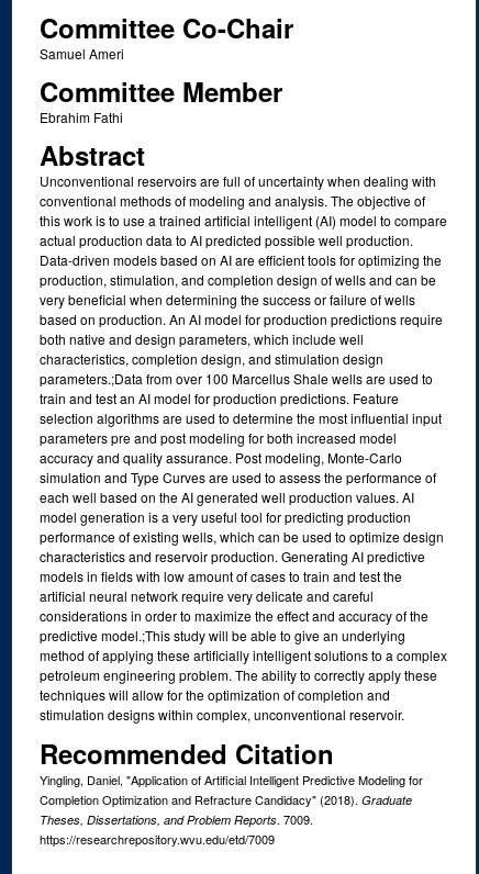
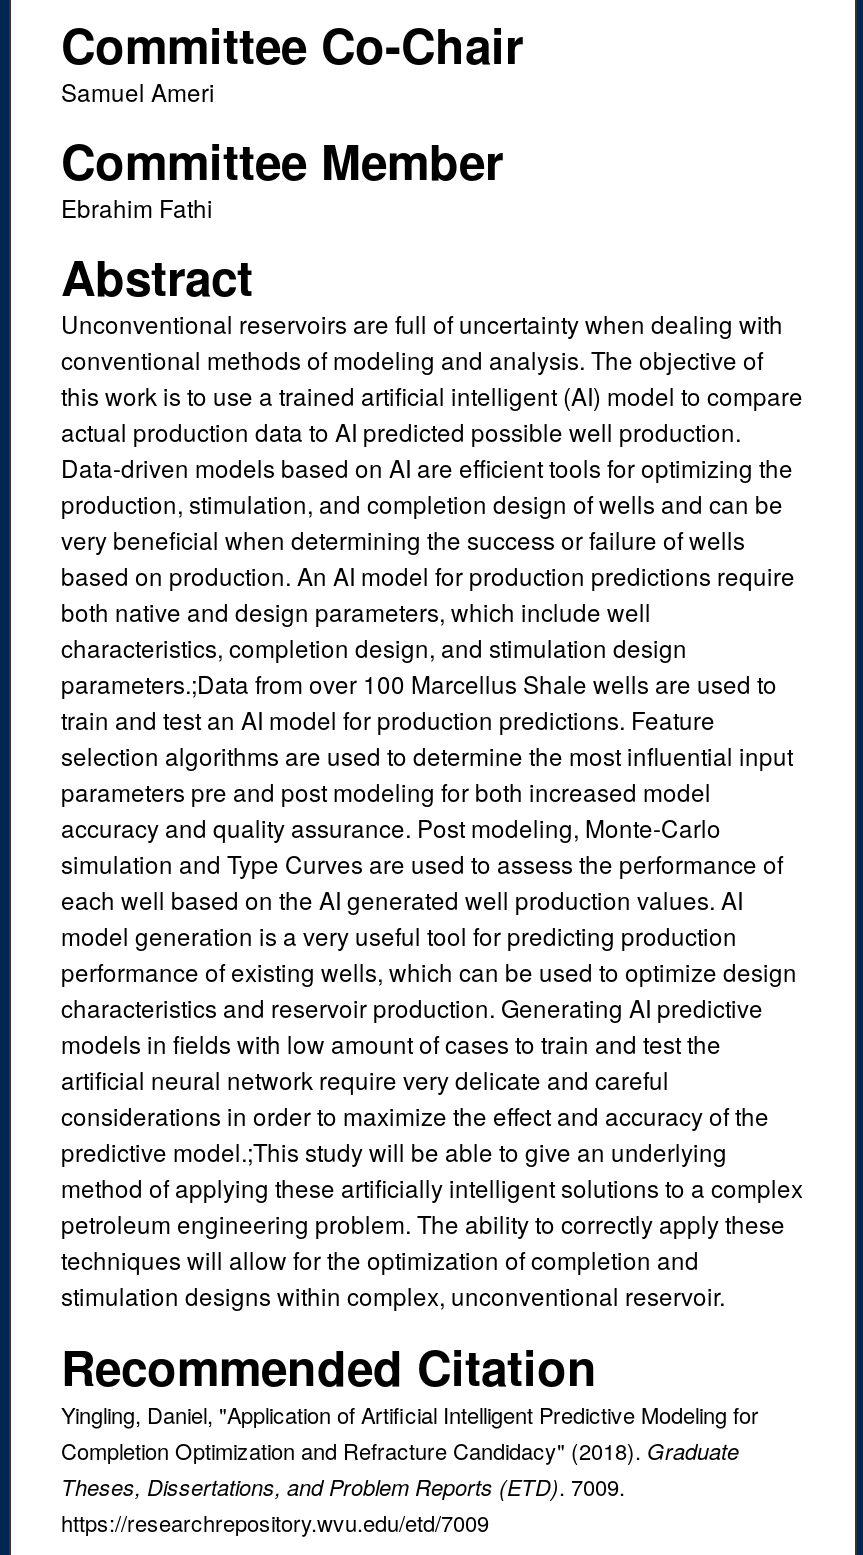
- Theses, Dissertations, and Problem Reports. 7009.
+ Theses, Dissertations, and Problem Reports (ETD). 7009.
